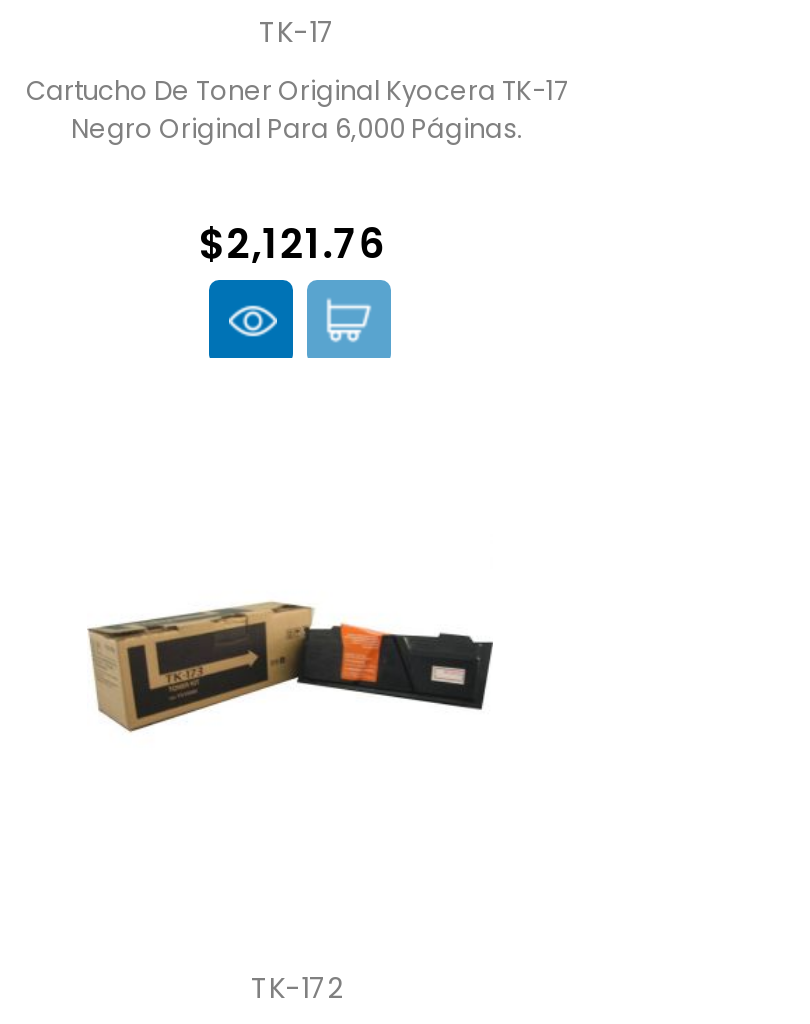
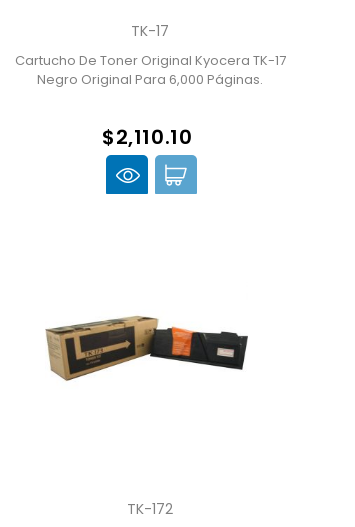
- $2,121.76
+ $2,110.10
